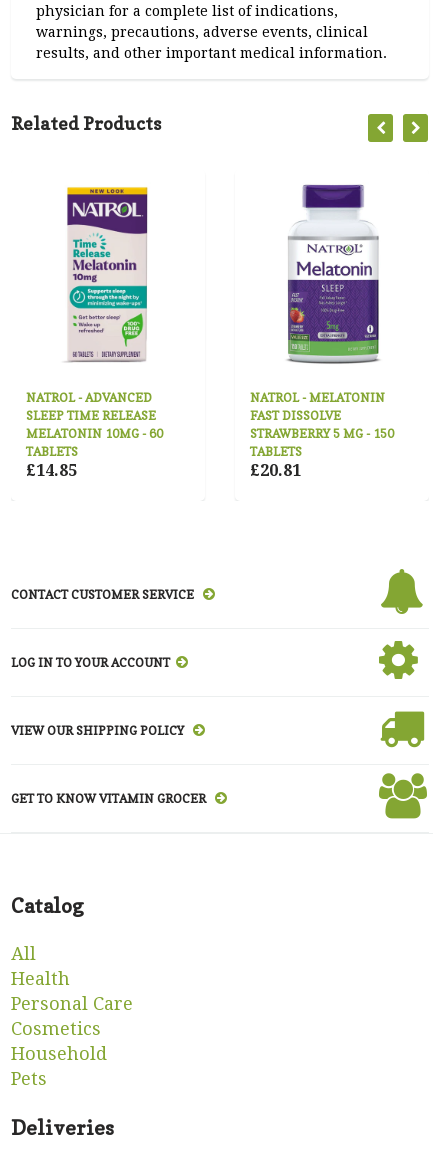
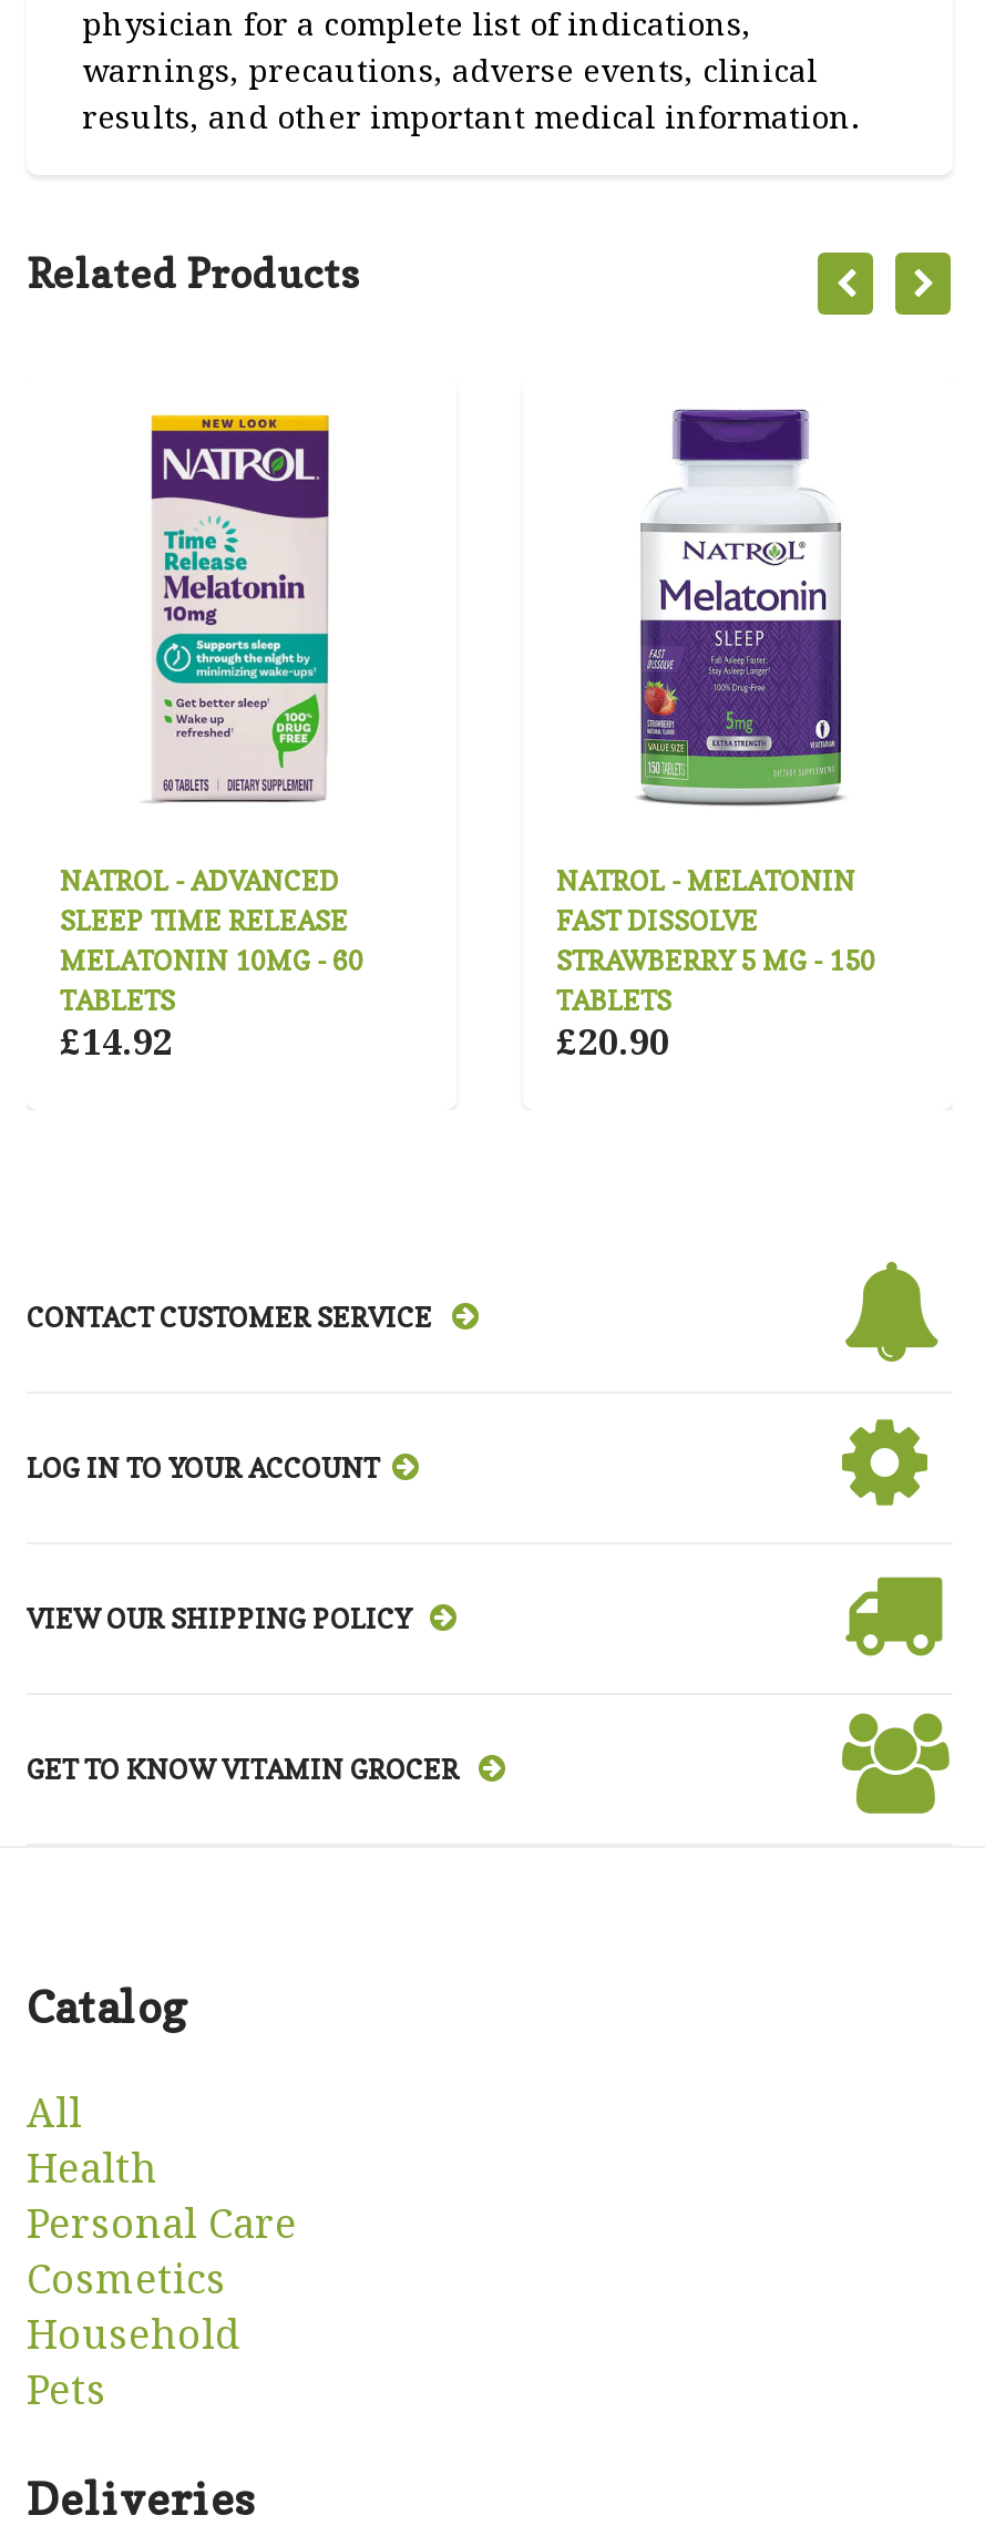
- £14.85
+ £14.92

- £20.81
+ £20.90
